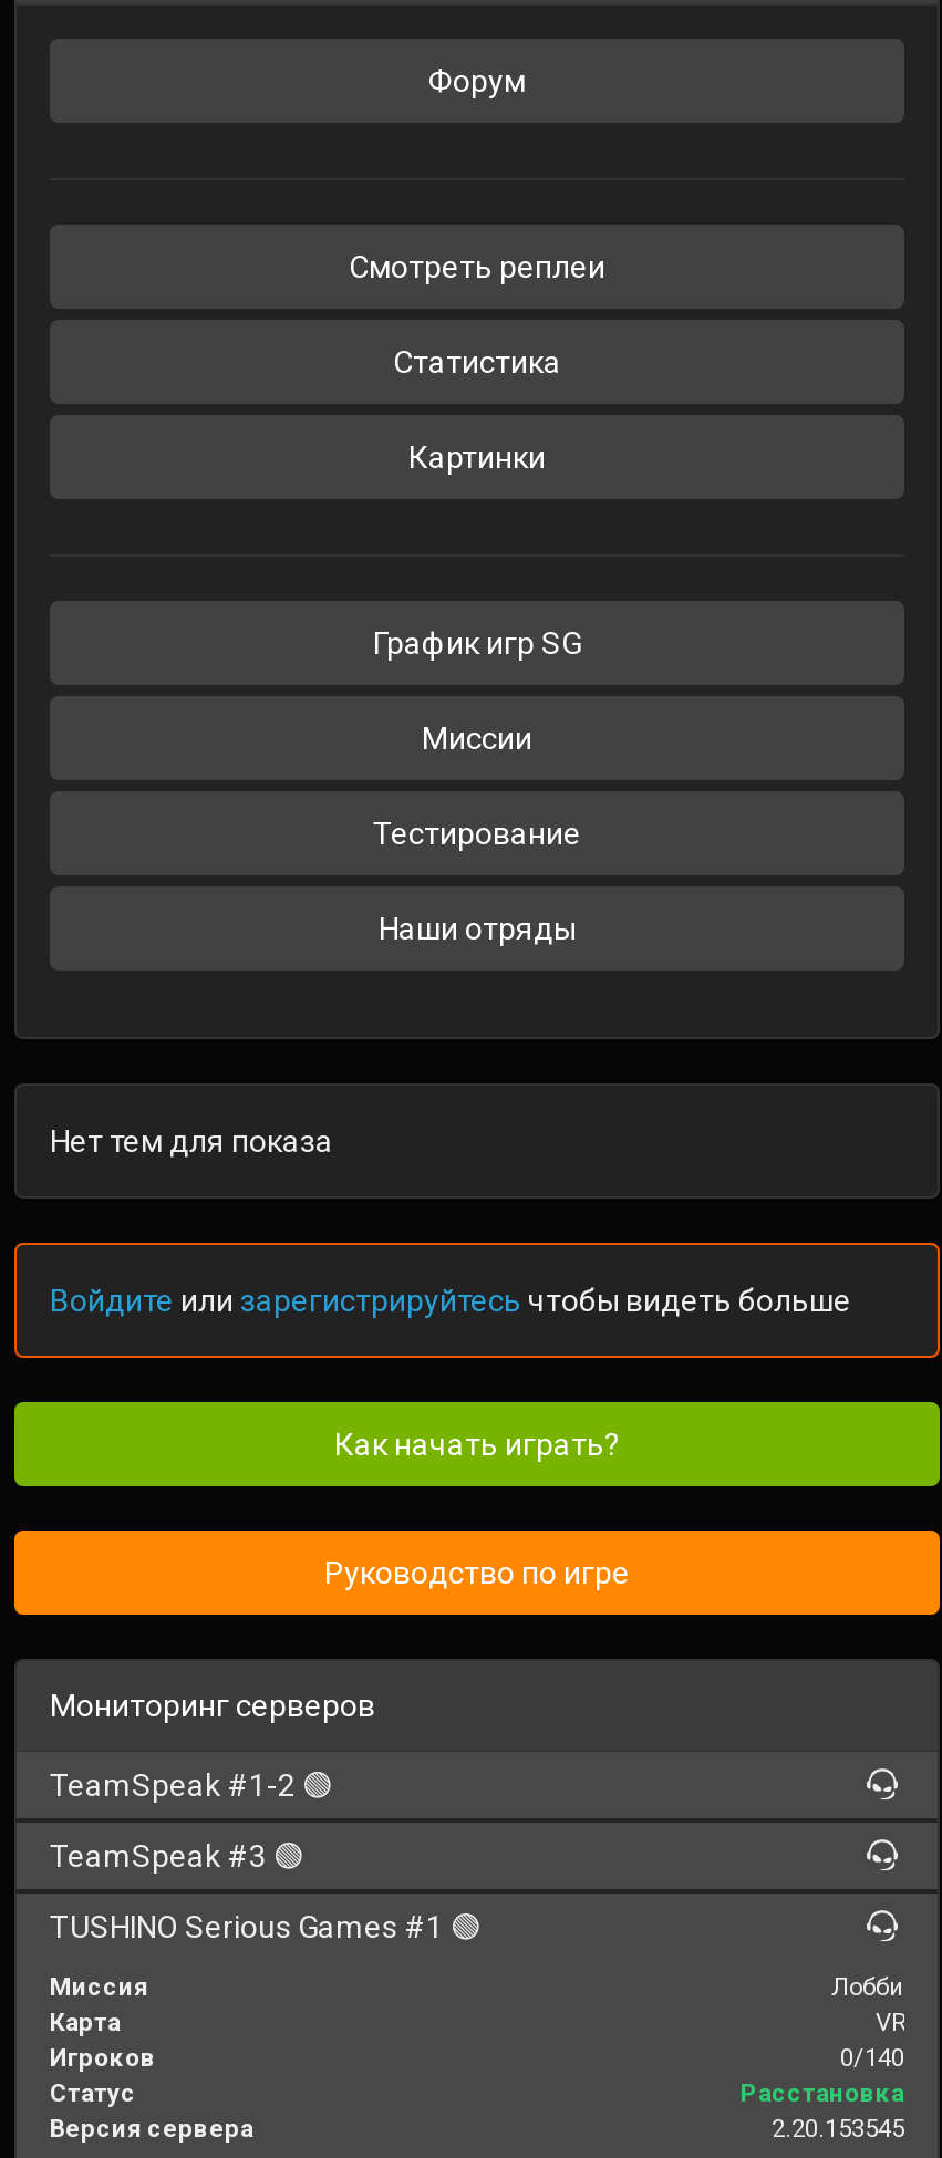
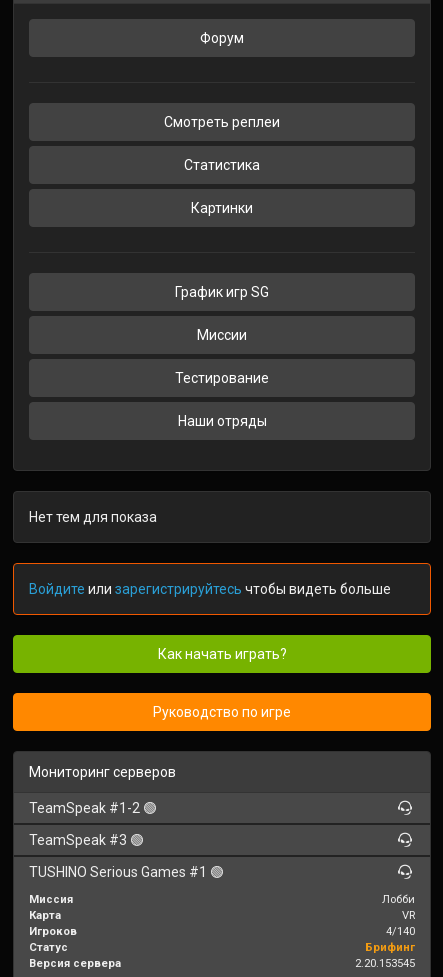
- 0/140
+ 4/140

- Расстановка
+ Брифинг
